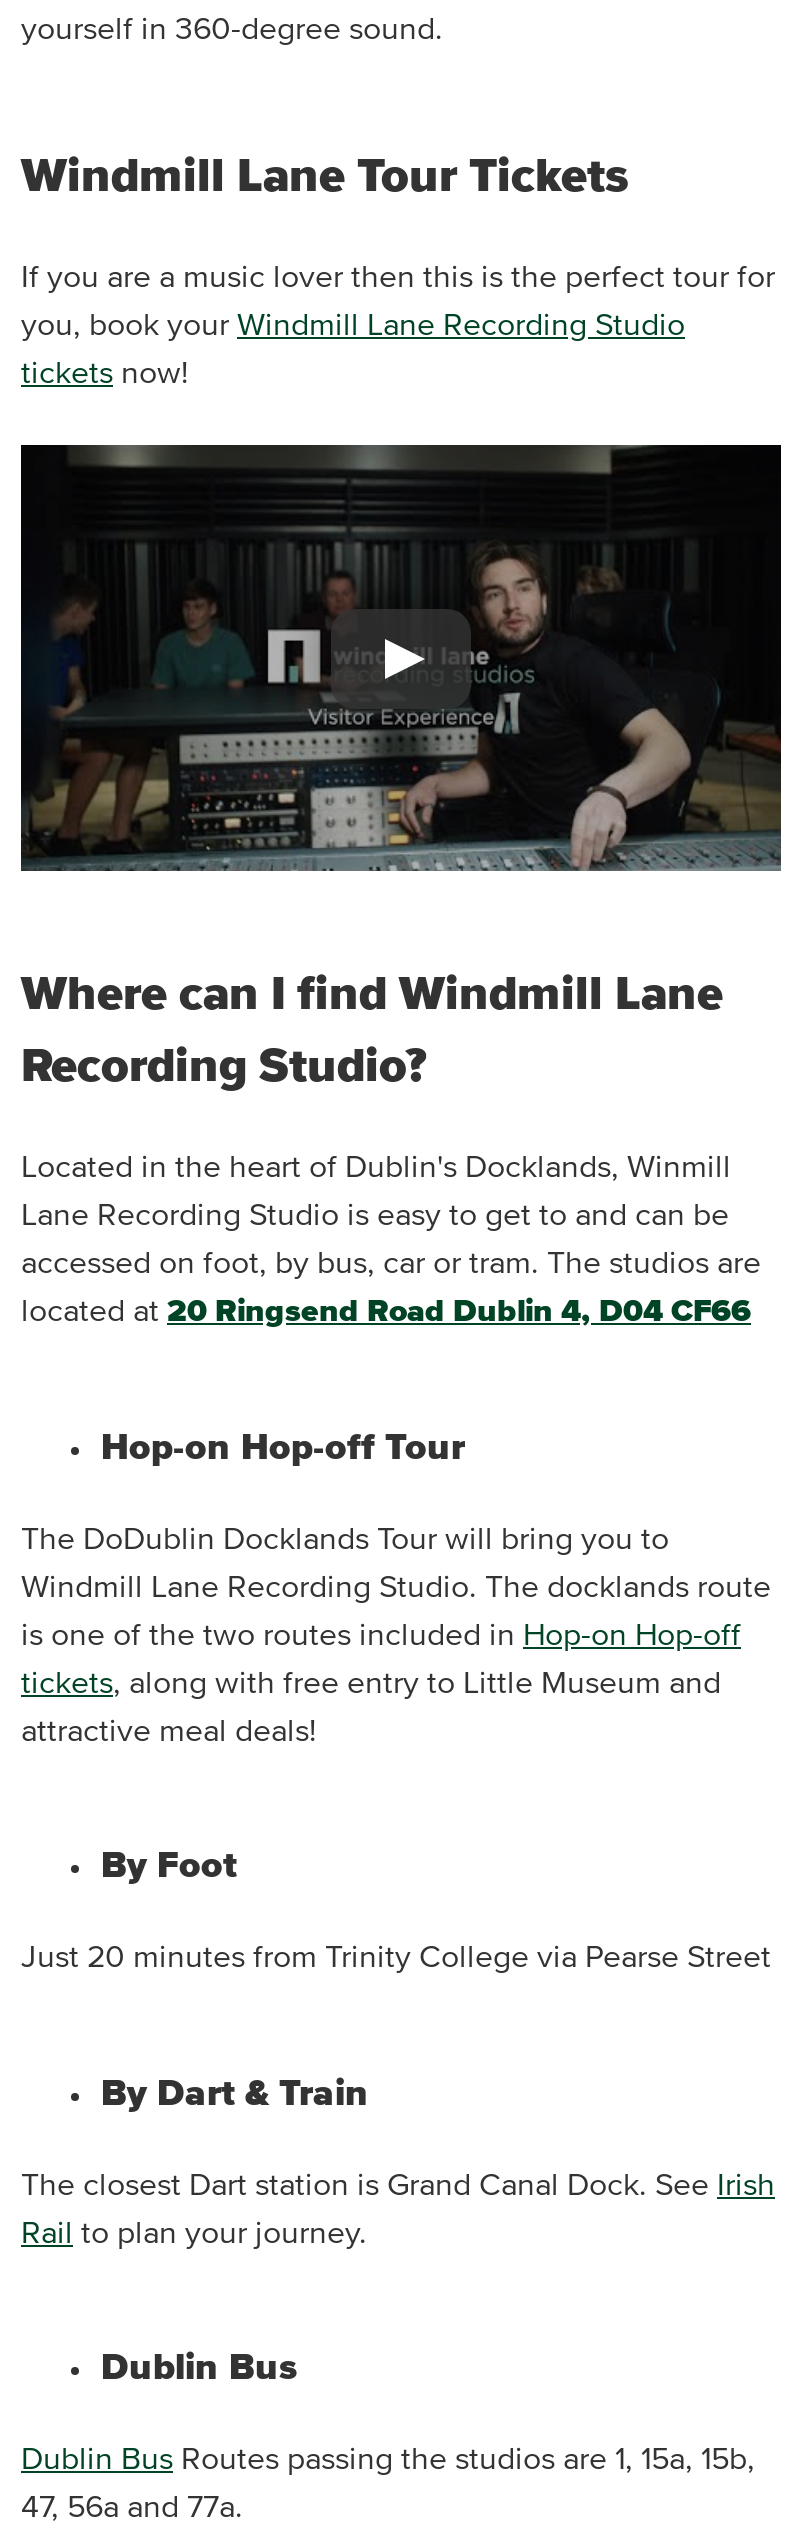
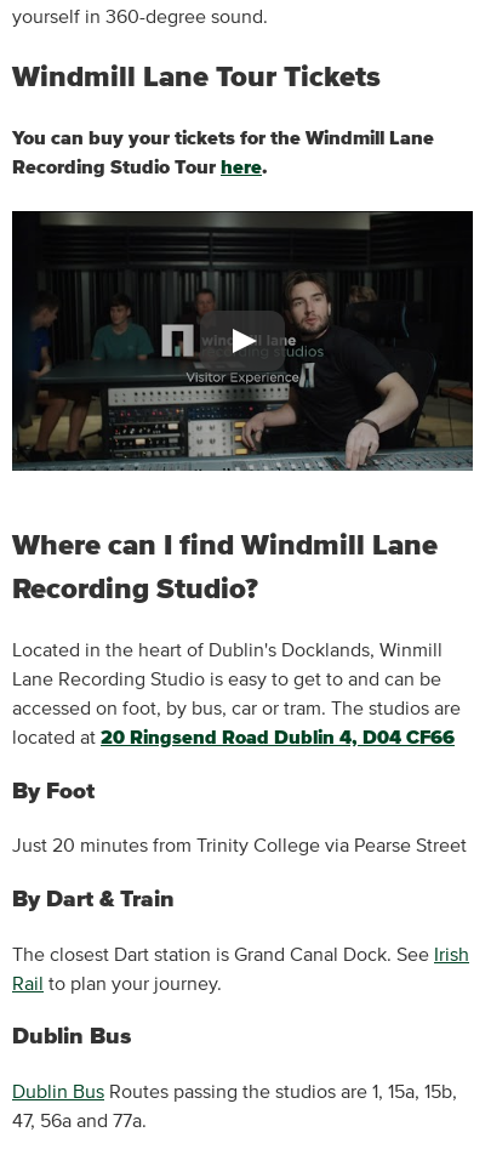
- If you are a music lover then this is the perfect tour for
- you, book your Windmill Lane Recording Studio
- tickets now!
+ You can buy your tickets for the Windmill Lane
+ Recording Studio Tour here.

- Hop-on Hop-off Tour
- The DoDublin Docklands Tour will bring you to
- Windmill Lane Recording Studio. The docklands route
- is one of the two routes included in Hop-on Hop-off
- tickets, along with free entry to Little Museum and
- attractive meal deals!
